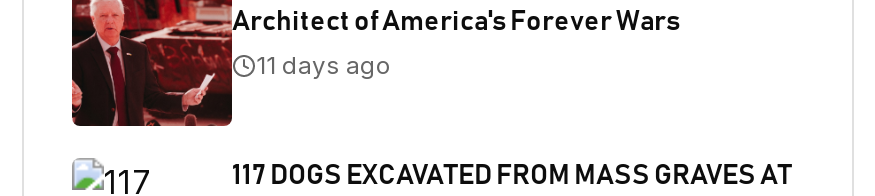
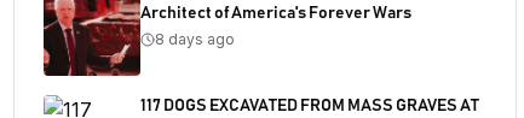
- 11 days ago
+ 8 days ago
